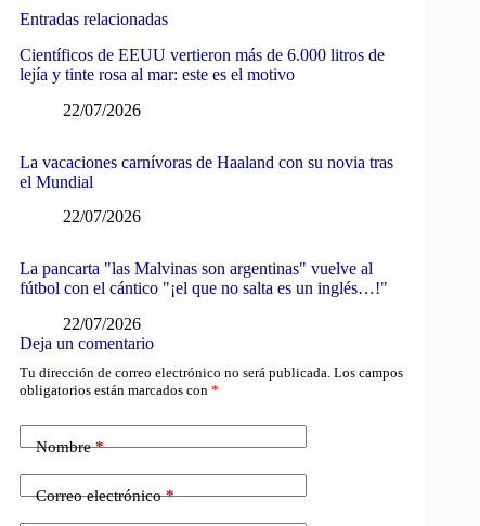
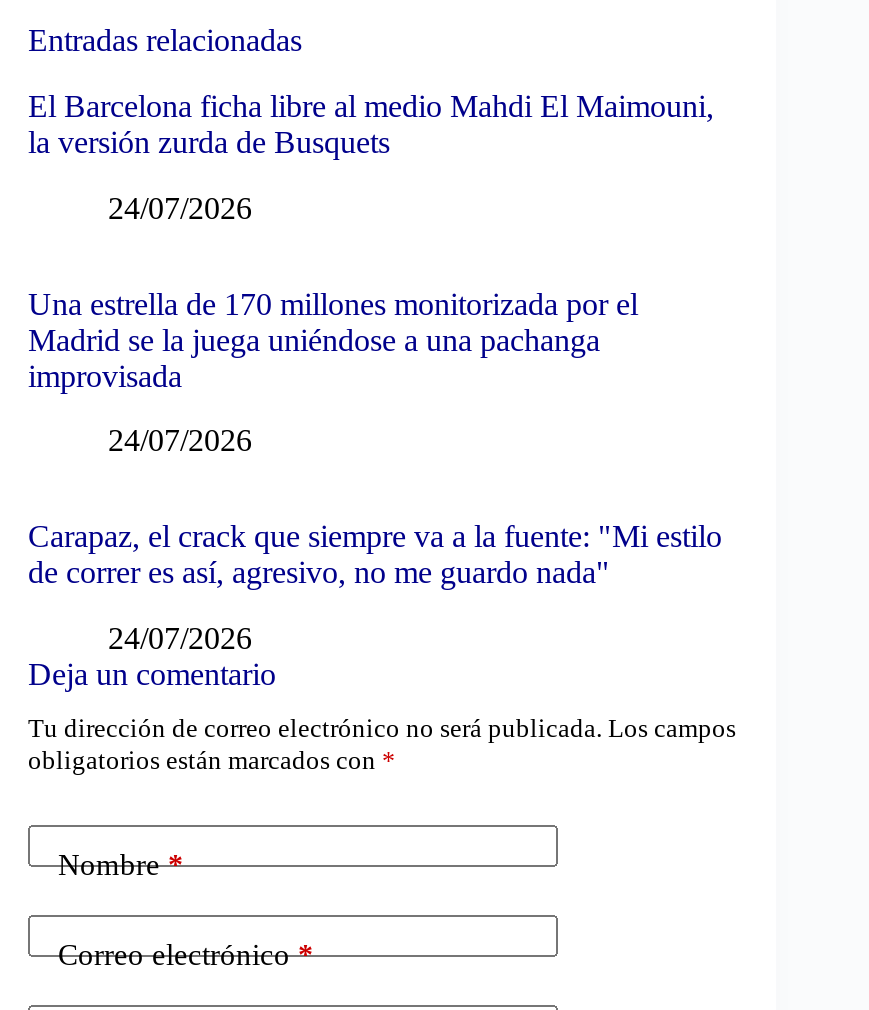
- Científicos de EEUU vertieron más de 6.000 litros de
- lejía y tinte rosa al mar: este es el motivo
+ El Barcelona ficha libre al medio Mahdi El Maimouni,
+ la versión zurda de Busquets

- 22/07/2026
+ 24/07/2026

- La vacaciones carnívoras de Haaland con su novia tras
- el Mundial
+ Una estrella de 170 millones monitorizada por el
+ Madrid se la juega uniéndose a una pachanga
+ improvisada

- 22/07/2026
+ 24/07/2026

- La pancarta "las Malvinas son argentinas" vuelve al
- fútbol con el cántico "¡el que no salta es un inglés…!"
+ Carapaz, el crack que siempre va a la fuente: "Mi estilo
+ de correr es así, agresivo, no me guardo nada"

- 22/07/2026
+ 24/07/2026
